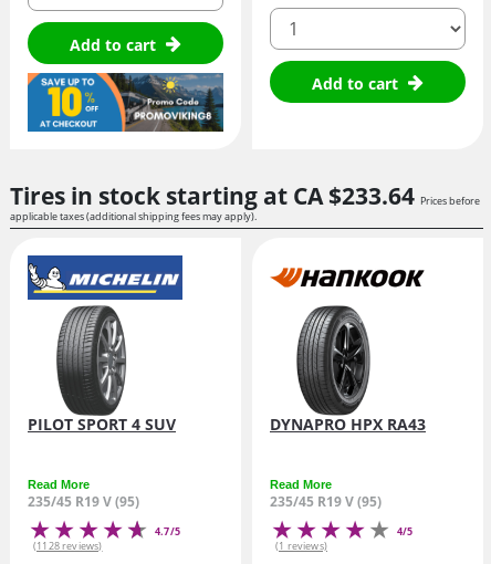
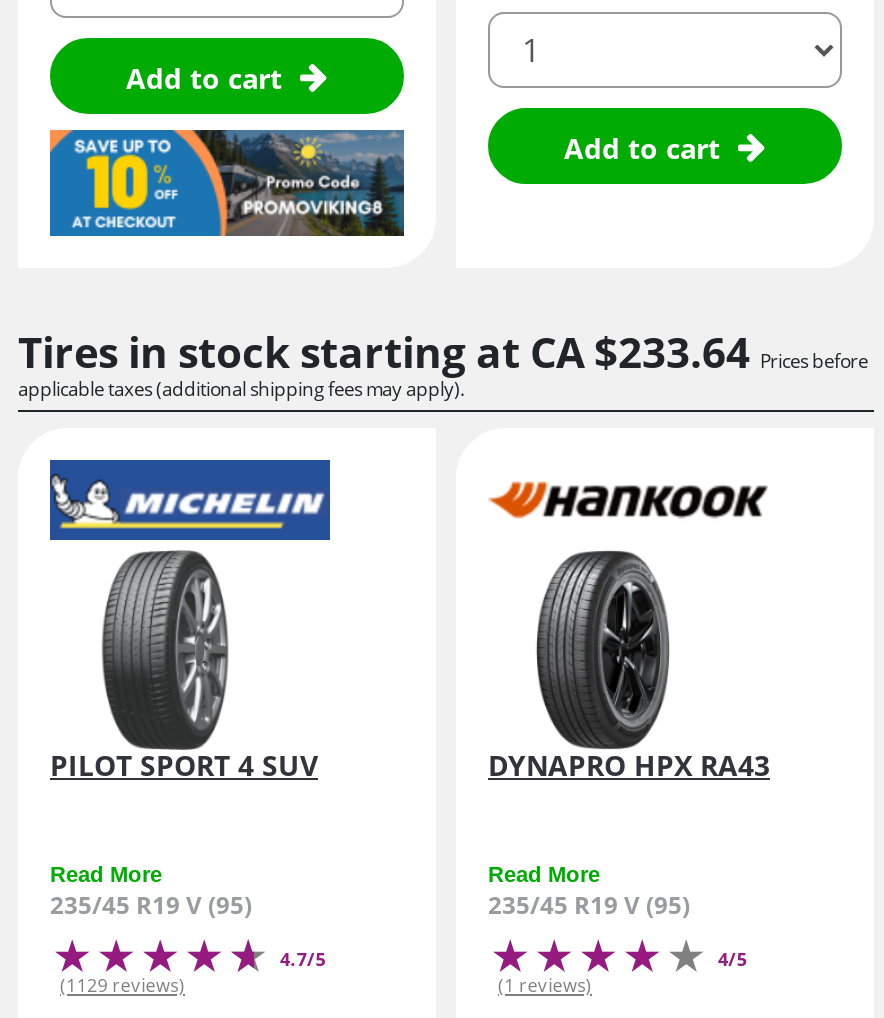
- (1128 reviews)
+ (1129 reviews)
